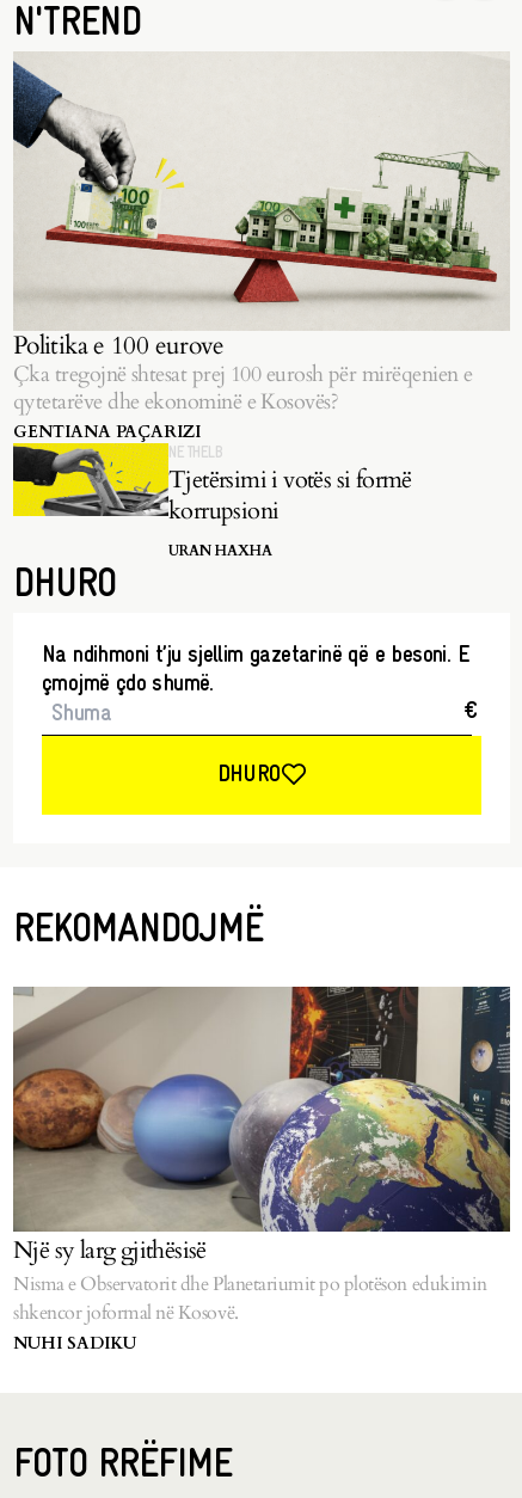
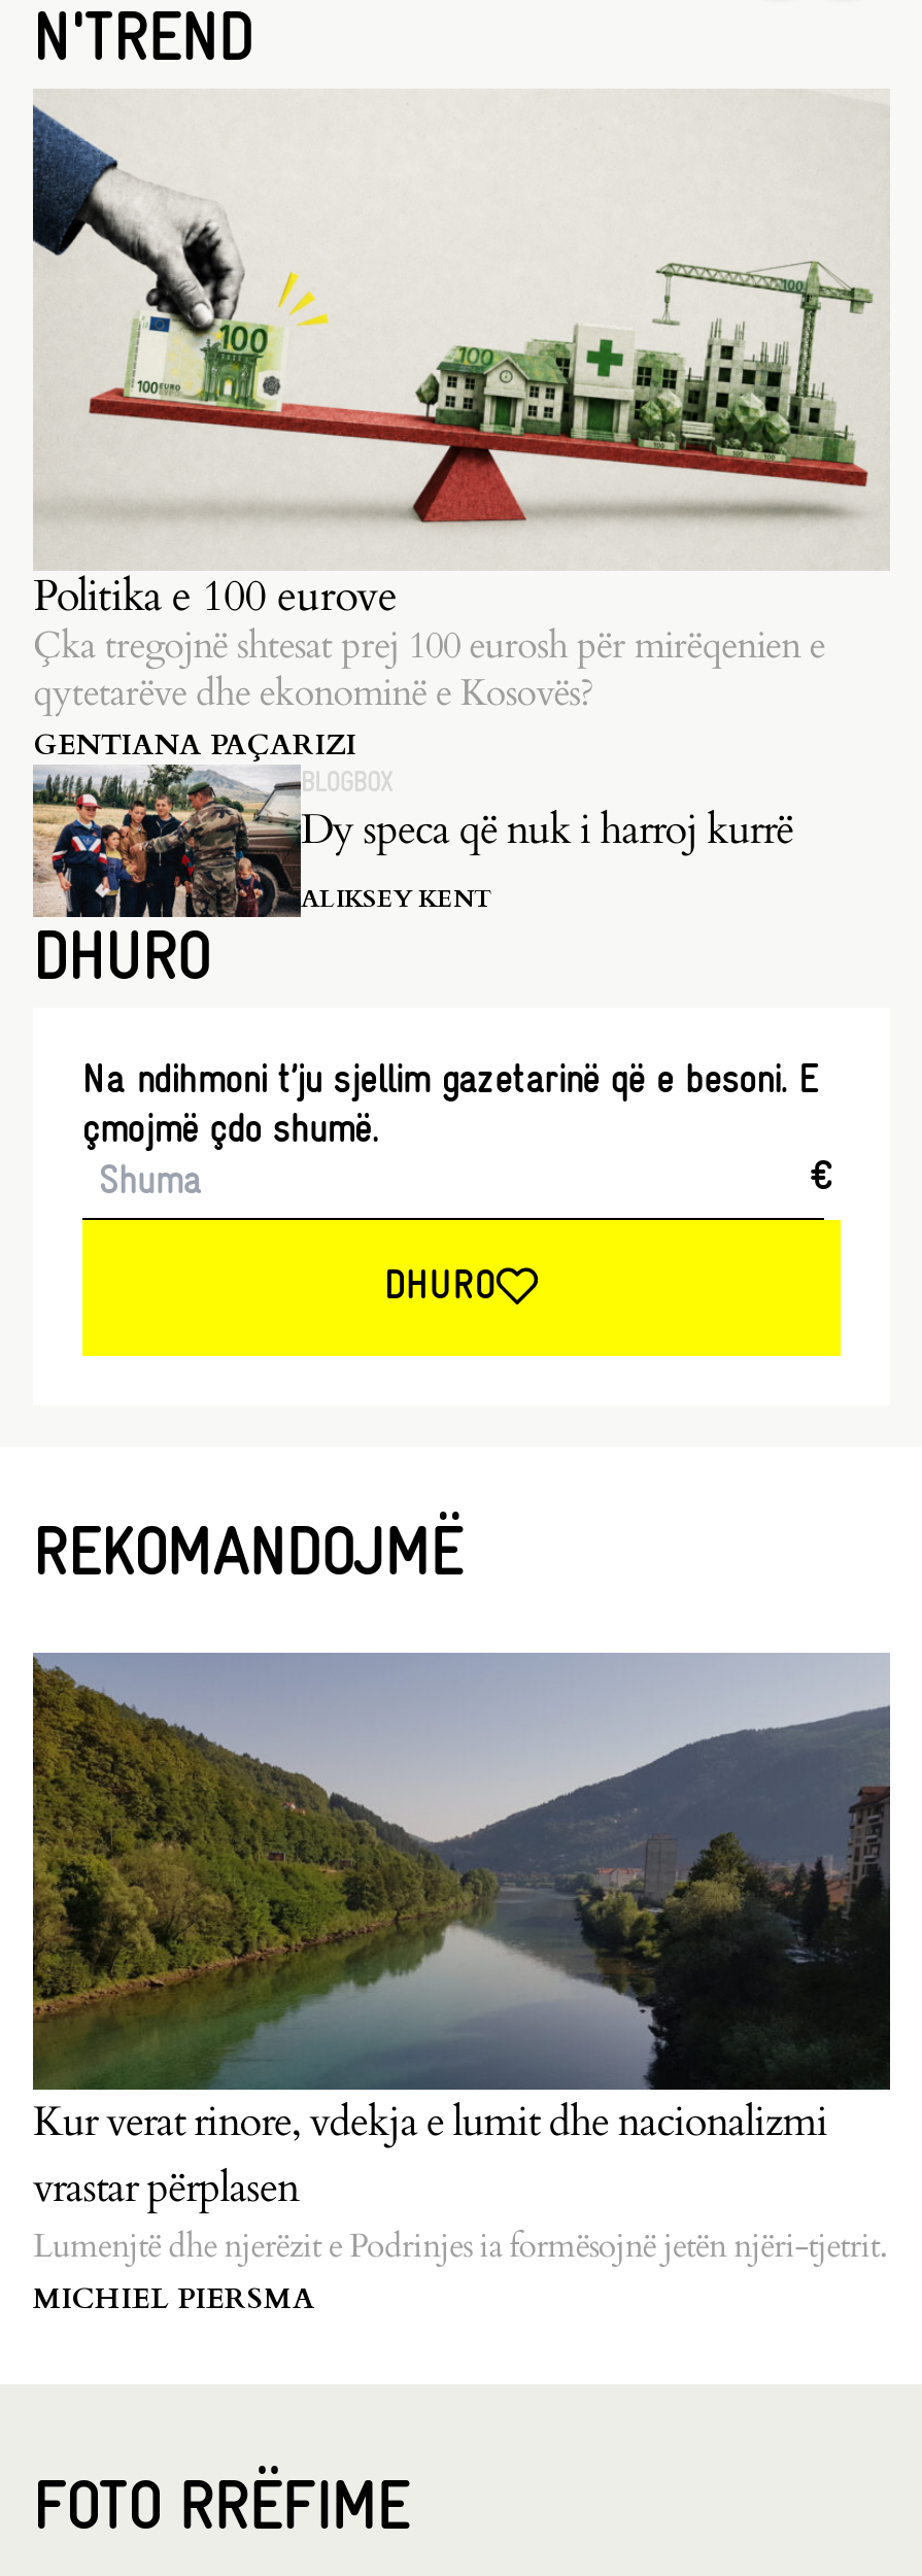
- [image]
- NË THELB
- Tjetërsimi i votës si formë
- korrupsioni
- URAN HAXHA
+ [image]
+ BLOGBOX
+ Dy speca që nuk i harroj kurrë
+ ALIKSEY KENT

moved up: DHURO | Na ndihmoni t’ju sjellim gazetarinë që e besoni. E | çmojmë çdo shumë. | DHURO | REKOMANDOJMË

- [image]
- Një sy larg gjithësisë
- Nisma e Observatorit dhe Planetariumit po plotëson edukimin
- shkencor joformal në Kosovë.
- NUHI SADIKU
+ [image]
+ Kur verat rinore, vdekja e lumit dhe nacionalizmi
+ vrastar përplasen
+ Lumenjtë dhe njerëzit e Podrinjes ia formësojnë jetën njëri-tjetrit.
+ MICHIEL PIERSMA
